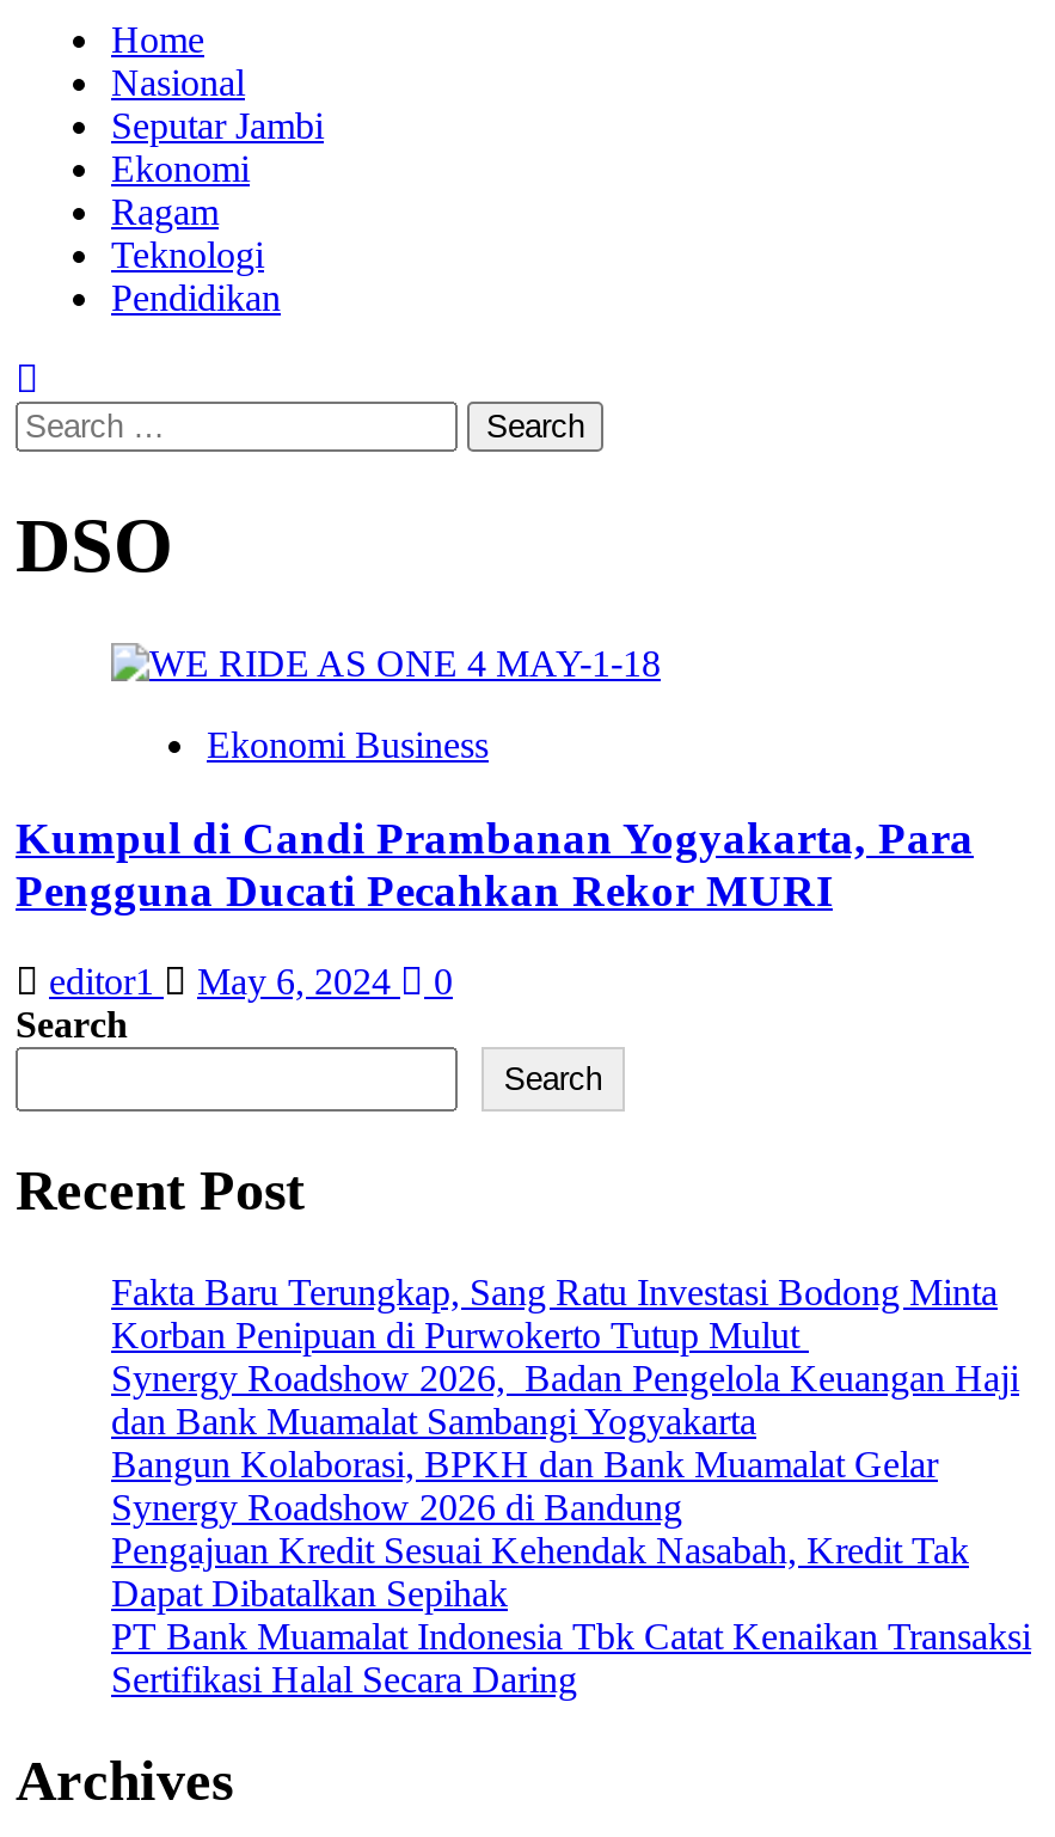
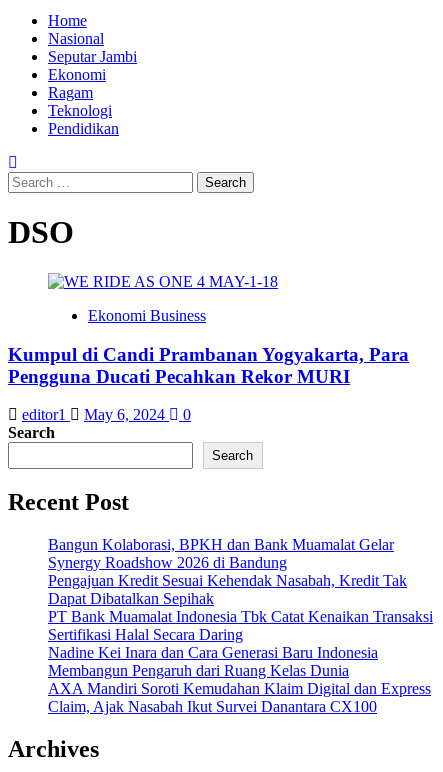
- Fakta Baru Terungkap, Sang Ratu Investasi Bodong Minta
- Korban Penipuan di Purwokerto Tutup Mulut
- Synergy Roadshow 2026, Badan Pengelola Keuangan Haji
- dan Bank Muamalat Sambangi Yogyakarta

moved up: Bangun Kolaborasi, BPKH dan Bank Muamalat Gelar | Synergy Roadshow 2026 di Bandung | Pengajuan Kredit Sesuai Kehendak Nasabah, Kredit Tak | Dapat Dibatalkan Sepihak | PT Bank Muamalat Indonesia Tbk Catat Kenaikan Transaksi | Sertifikasi Halal Secara Daring

+ Nadine Kei Inara dan Cara Generasi Baru Indonesia
+ Membangun Pengaruh dari Ruang Kelas Dunia
+ AXA Mandiri Soroti Kemudahan Klaim Digital dan Express
+ Claim, Ajak Nasabah Ikut Survei Danantara CX100
